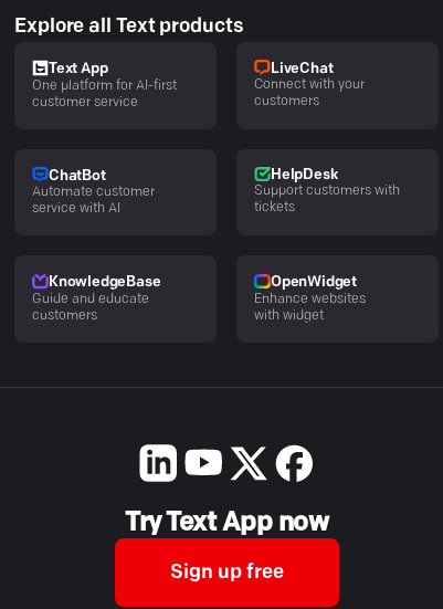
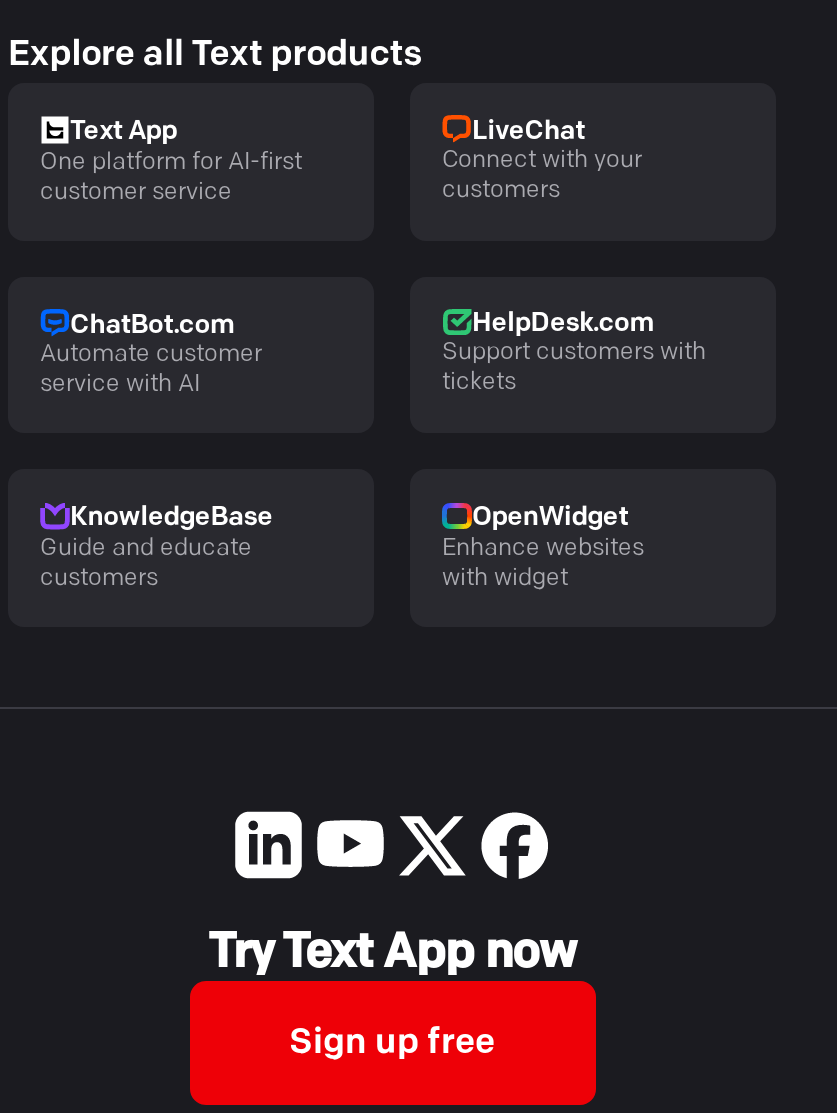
- ChatBot
+ ChatBot.com

- HelpDesk
+ HelpDesk.com
